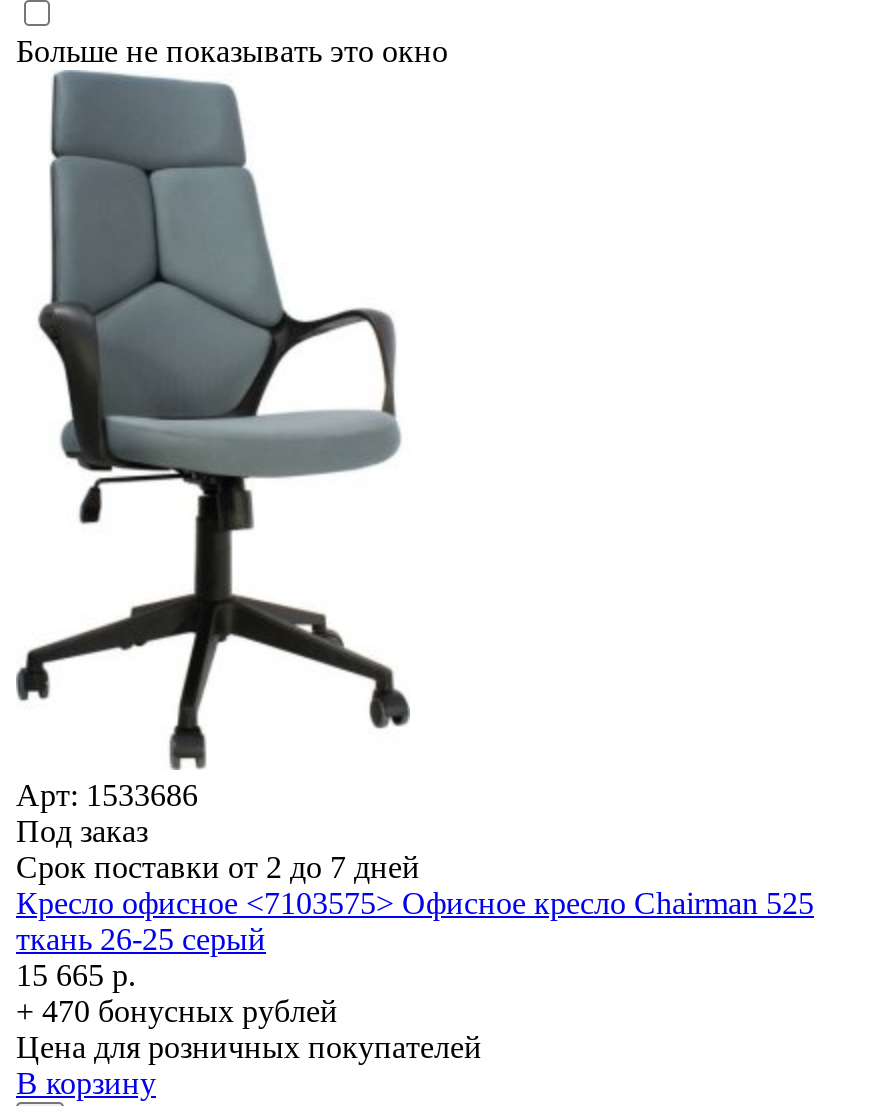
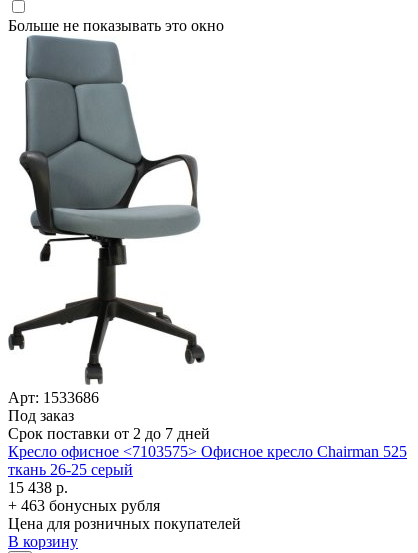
- 15 665 р.
+ 15 438 р.

- + 470 бонусных рублей
+ + 463 бонусных рубля
